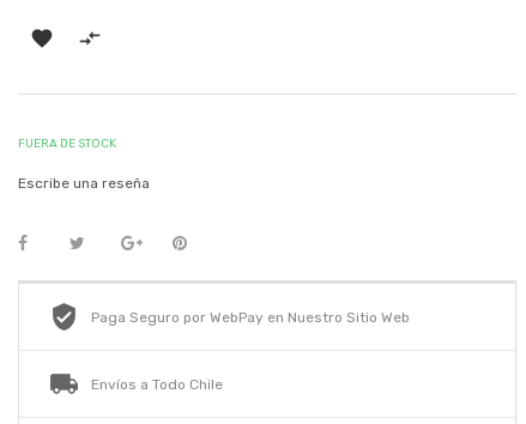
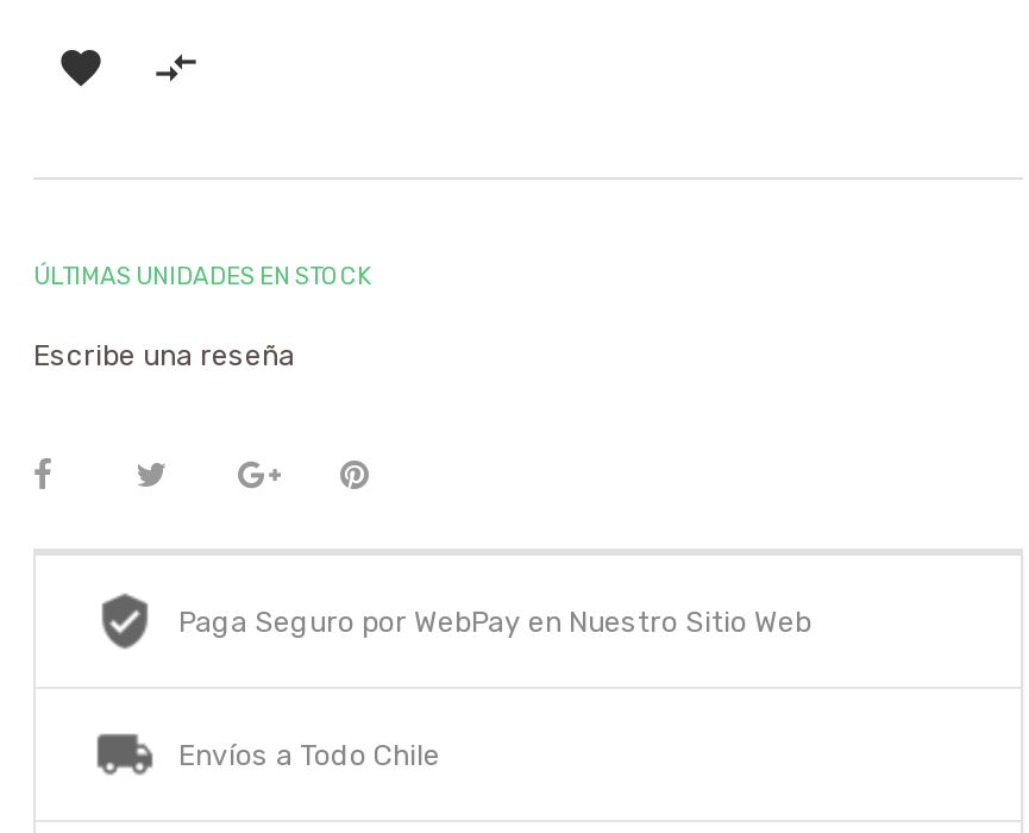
- FUERA DE STOCK
+ ÚLTIMAS UNIDADES EN STOCK
